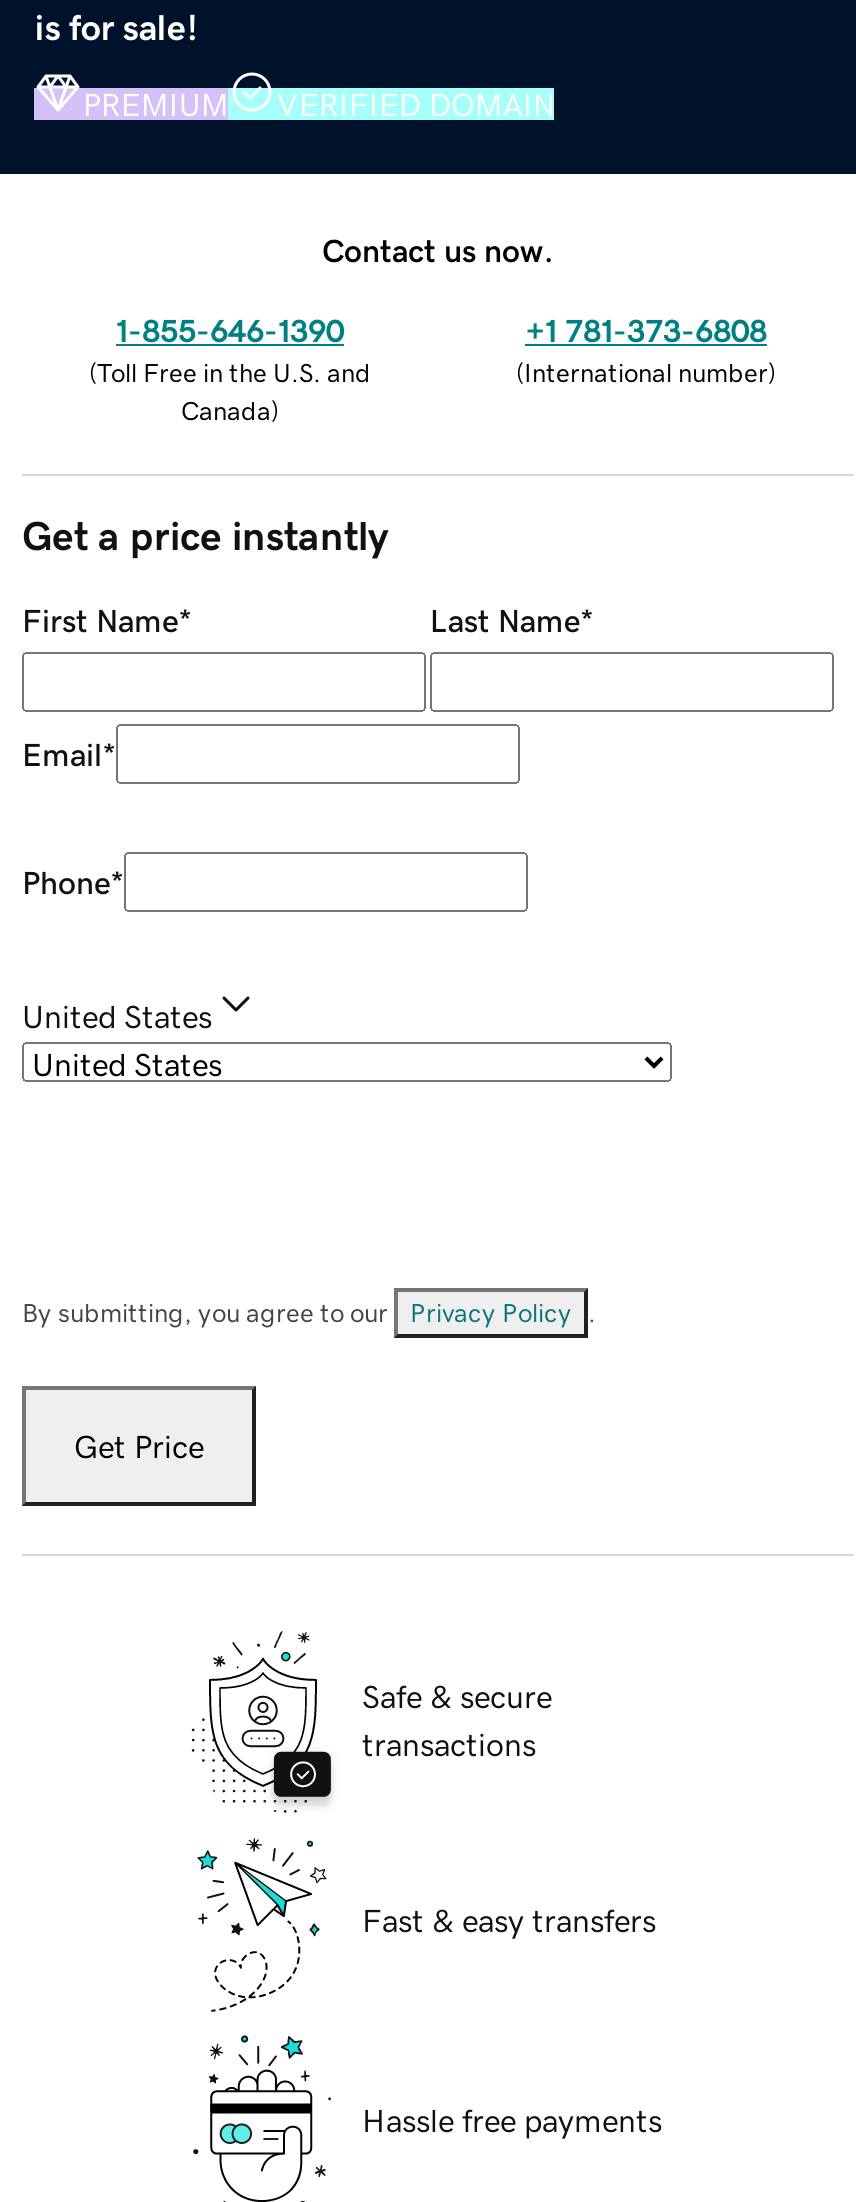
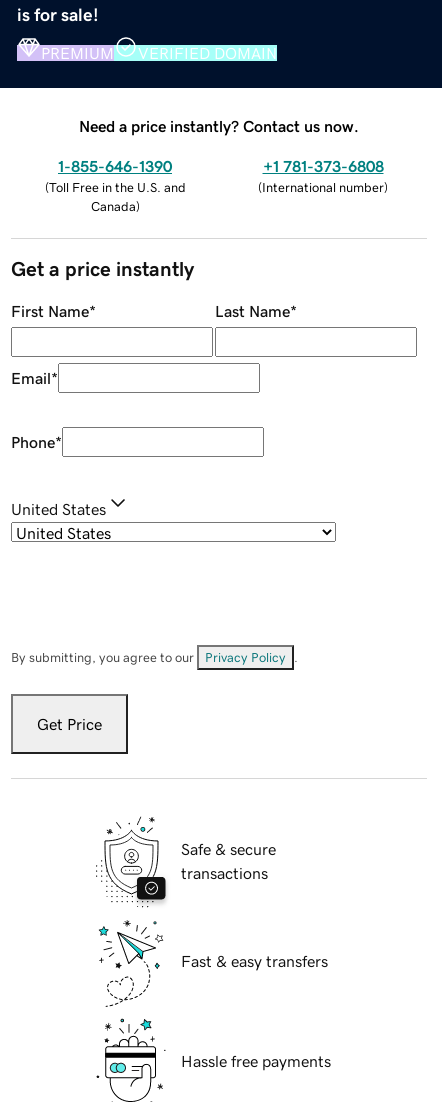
- Contact us now.
+ Need a price instantly? Contact us now.
